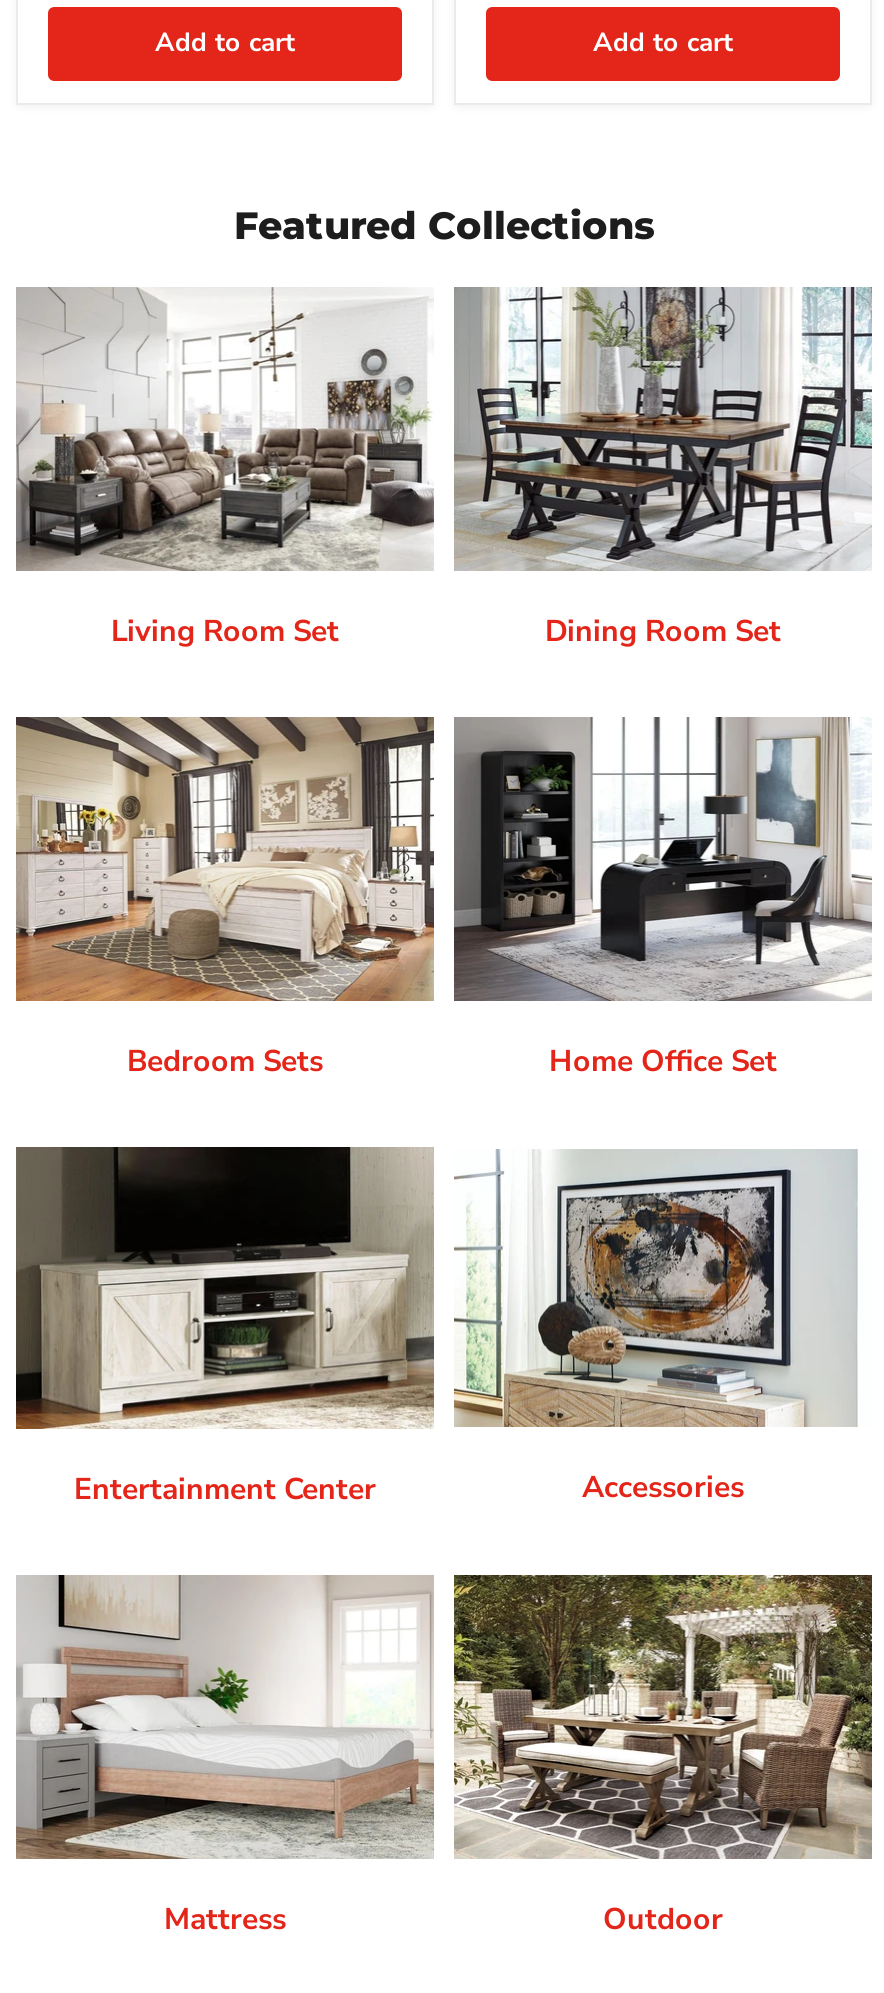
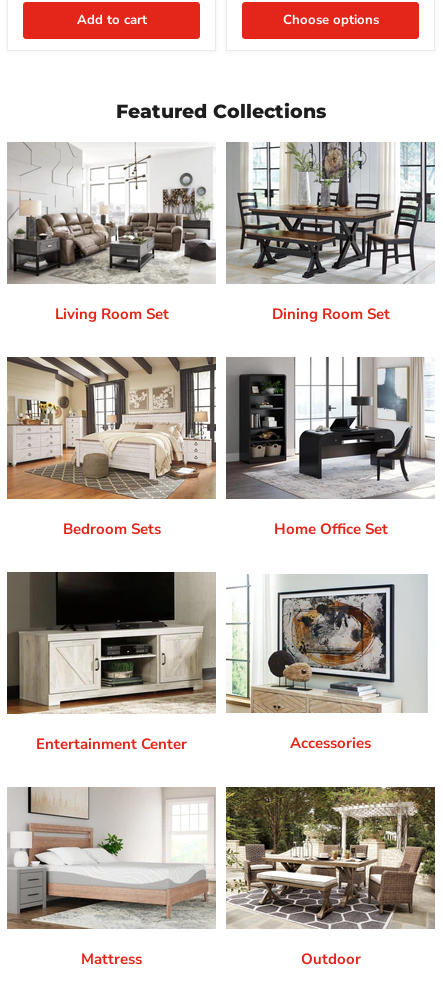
- Add to cart
+ Choose options
